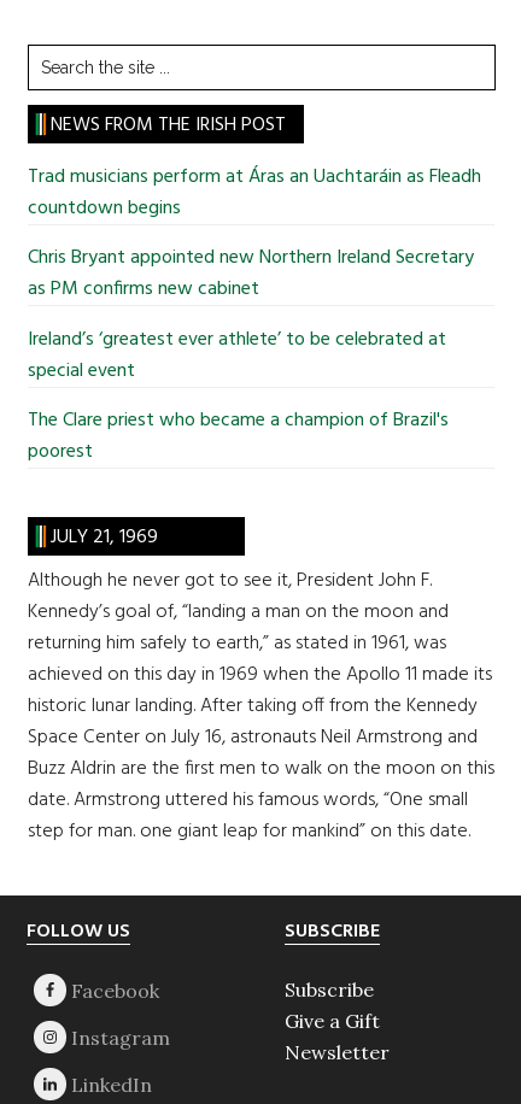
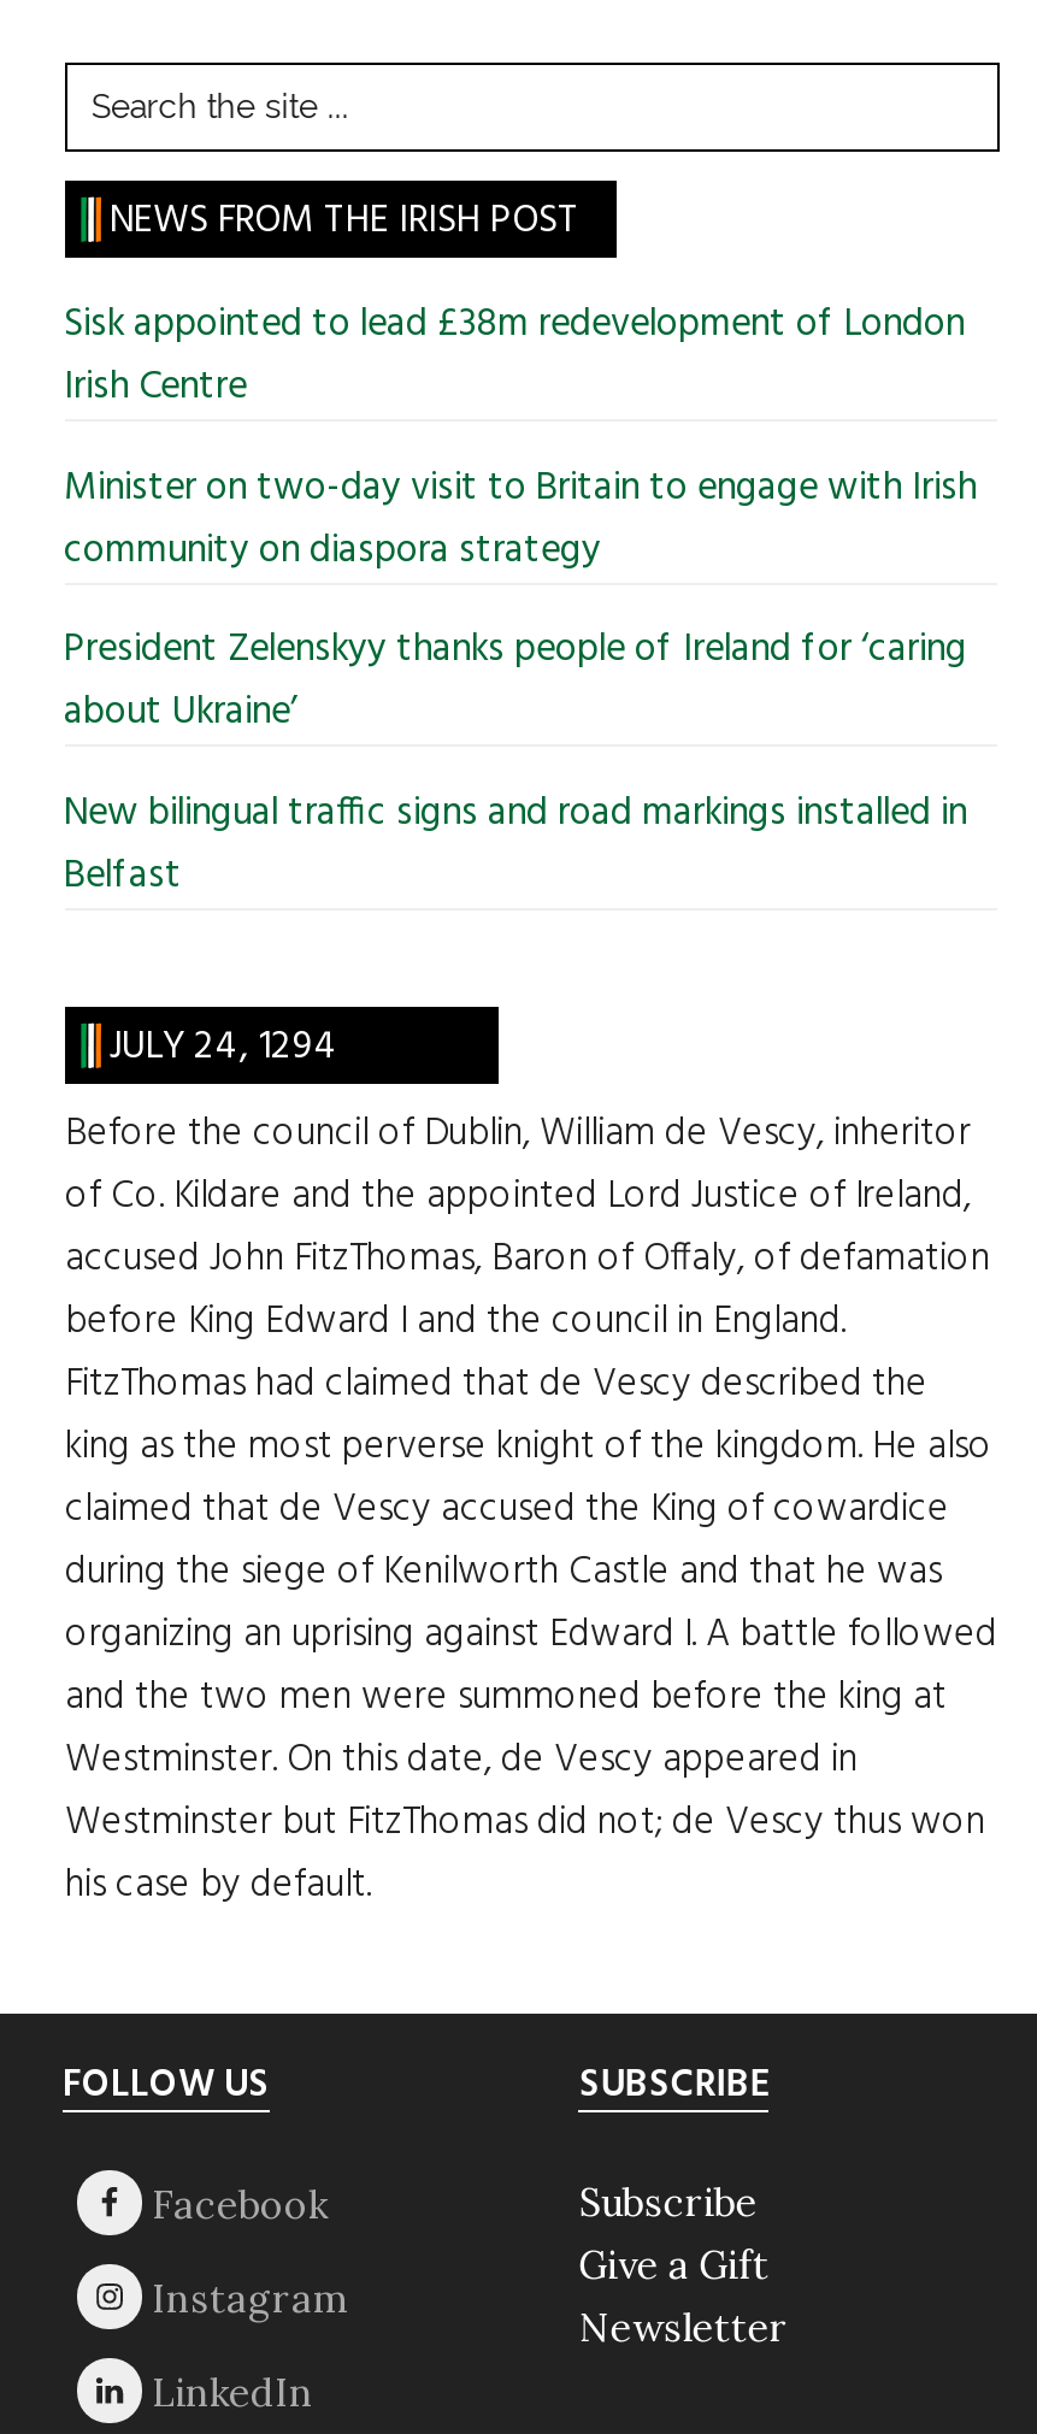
- Trad musicians perform at Áras an Uachtaráin as Fleadh
- countdown begins
+ Sisk appointed to lead £38m redevelopment of London
+ Irish Centre

- Chris Bryant appointed new Northern Ireland Secretary
- as PM confirms new cabinet
+ Minister on two-day visit to Britain to engage with Irish
+ community on diaspora strategy

- Ireland’s ‘greatest ever athlete’ to be celebrated at
- special event
+ President Zelenskyy thanks people of Ireland for ‘caring
+ about Ukraine’

- The Clare priest who became a champion of Brazil's
- poorest
+ New bilingual traffic signs and road markings installed in
+ Belfast

- JULY 21, 1969
- Although he never got to see it, President John F.
- Kennedy’s goal of, “landing a man on the moon and
- returning him safely to earth,” as stated in 1961, was
- achieved on this day in 1969 when the Apollo 11 made its
- historic lunar landing. After taking off from the Kennedy
- Space Center on July 16, astronauts Neil Armstrong and
- Buzz Aldrin are the first men to walk on the moon on this
- date. Armstrong uttered his famous words, “One small
- step for man. one giant leap for mankind” on this date.
+ JULY 24, 1294
+ Before the council of Dublin, William de Vescy, inheritor
+ of Co. Kildare and the appointed Lord Justice of Ireland,
+ accused John FitzThomas, Baron of Offaly, of defamation
+ before King Edward I and the council in England.
+ FitzThomas had claimed that de Vescy described the
+ king as the most perverse knight of the kingdom. He also
+ claimed that de Vescy accused the King of cowardice
+ during the siege of Kenilworth Castle and that he was
+ organizing an uprising against Edward I. A battle followed
+ and the two men were summoned before the king at
+ Westminster. On this date, de Vescy appeared in
+ Westminster but FitzThomas did not; de Vescy thus won
+ his case by default.
